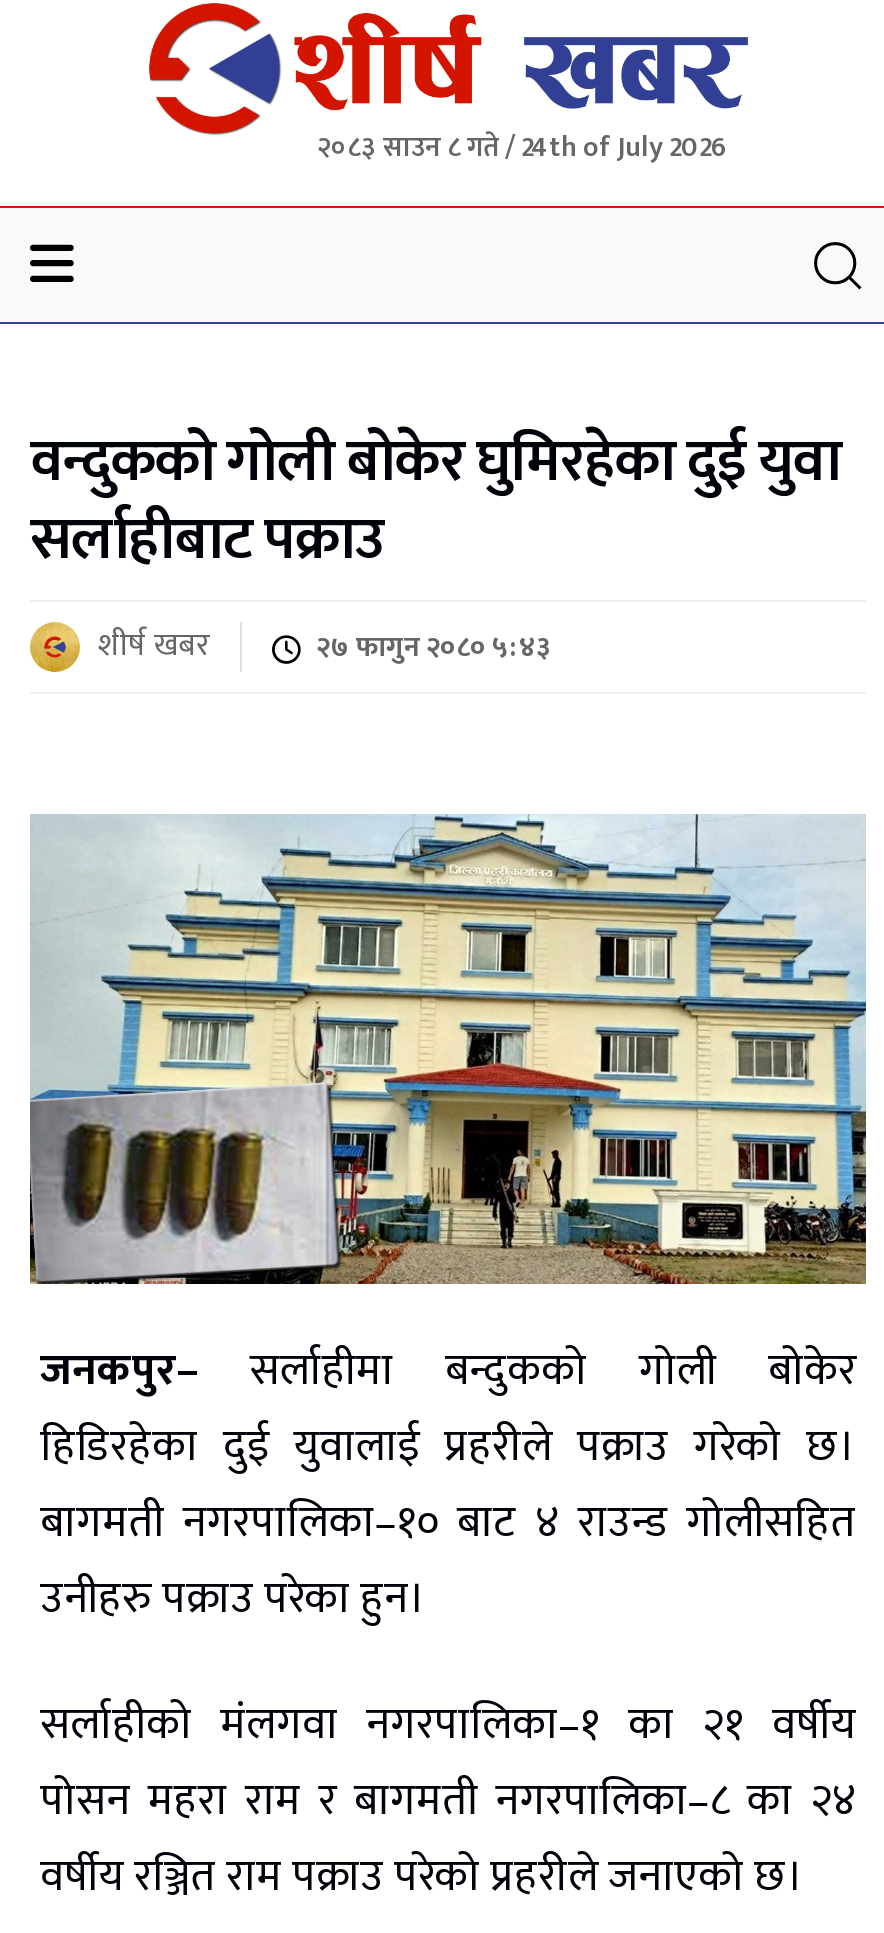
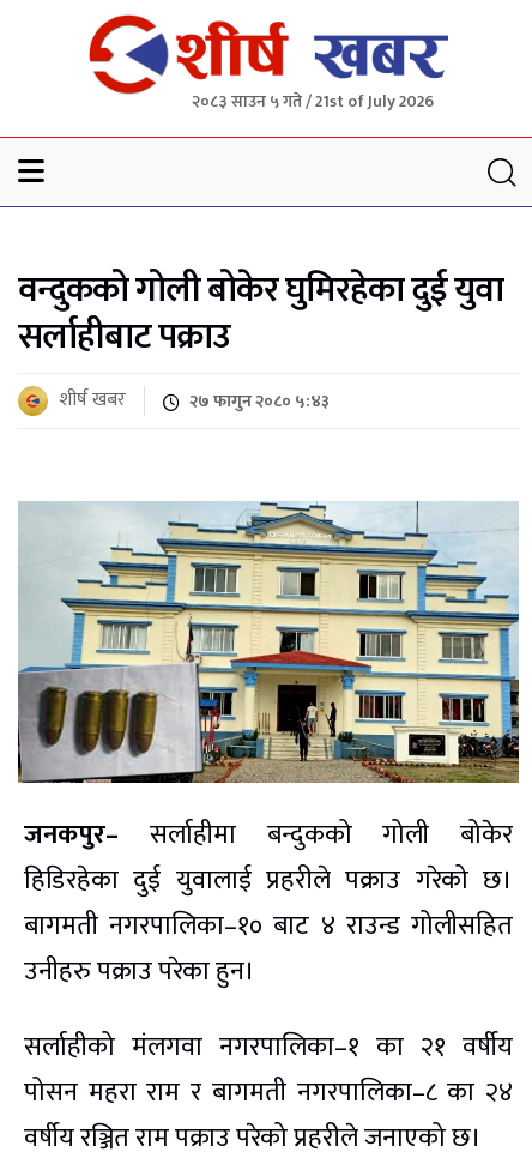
- २०८३ साउन ८ गते / 24th of July 2026
+ २०८३ साउन ५ गते / 21st of July 2026
